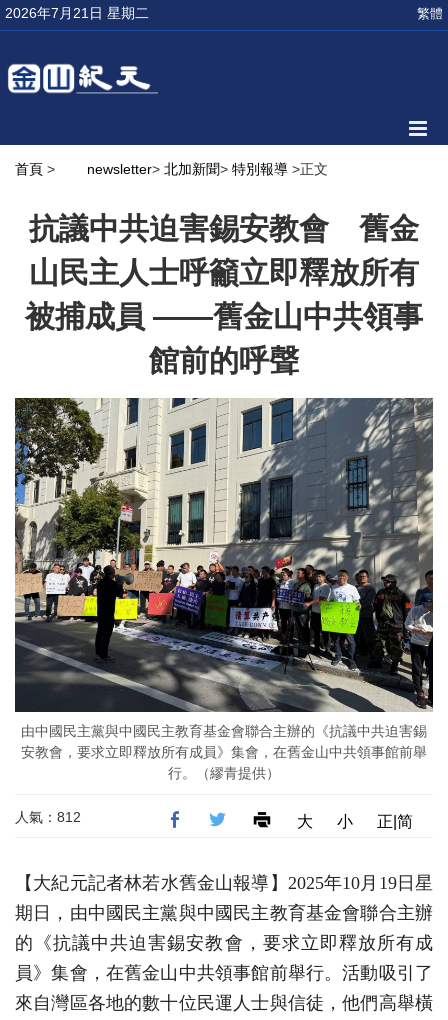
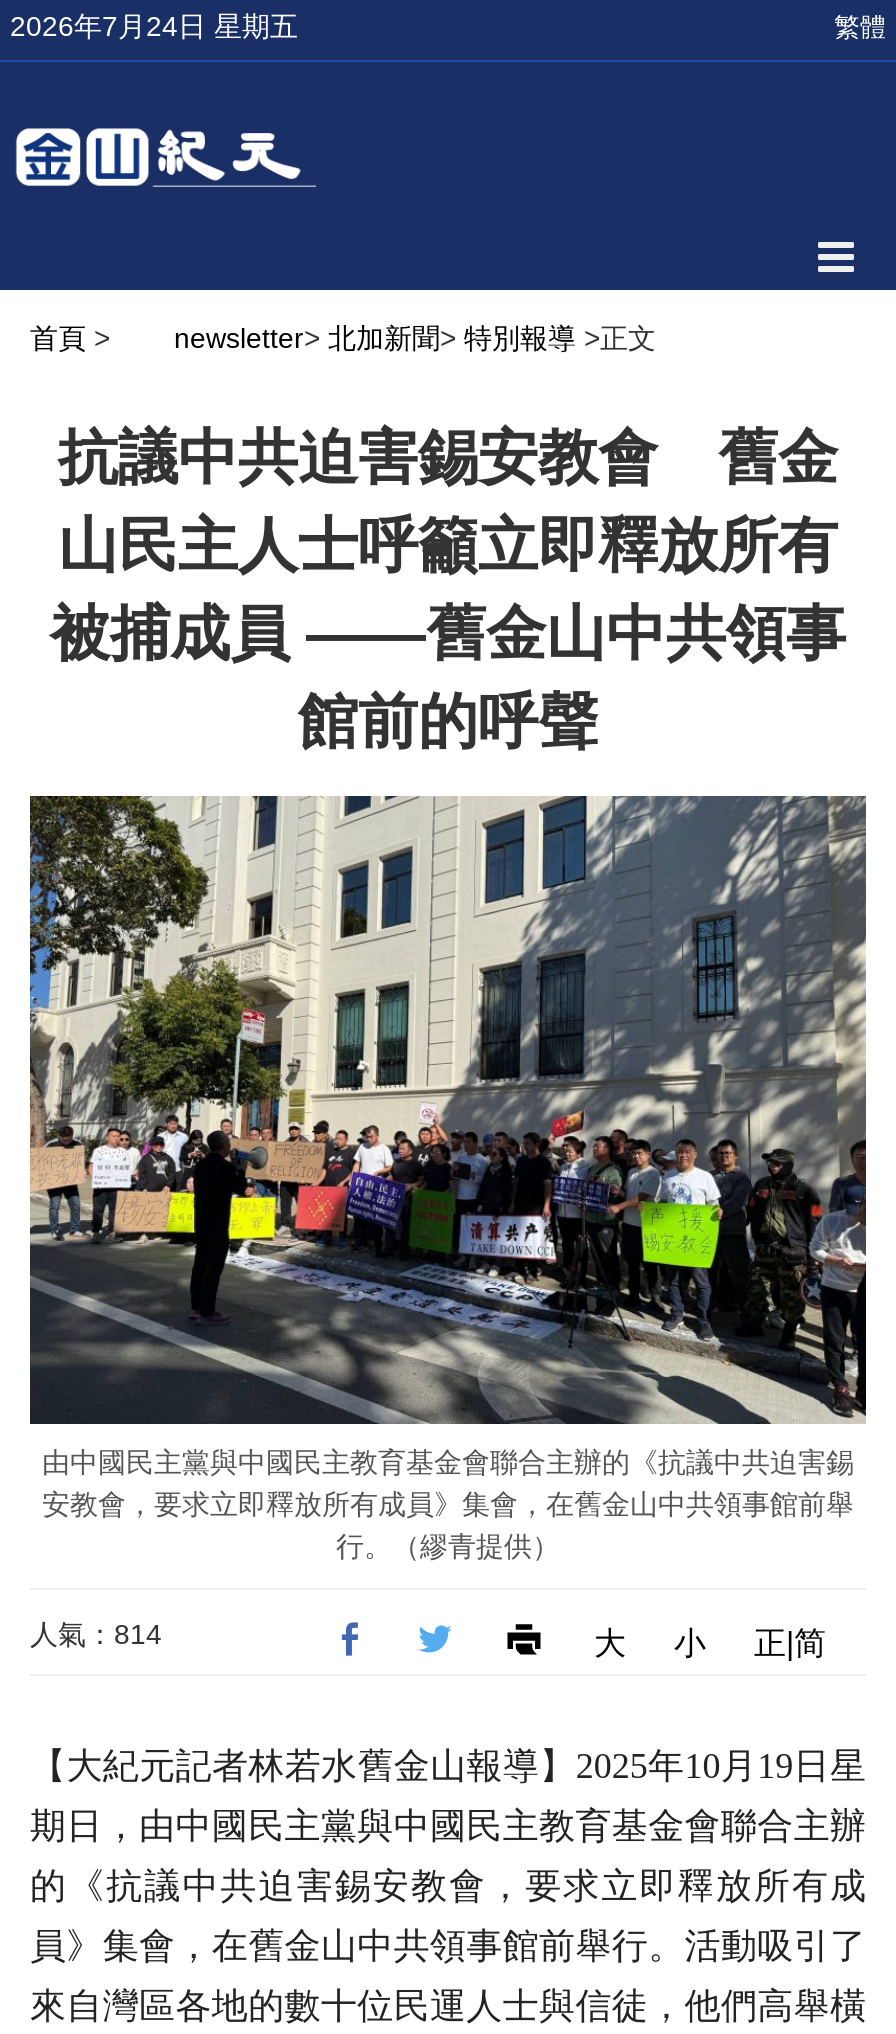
- 2026年7月21日 星期二
+ 2026年7月24日 星期五

- 人氣：812
+ 人氣：814
